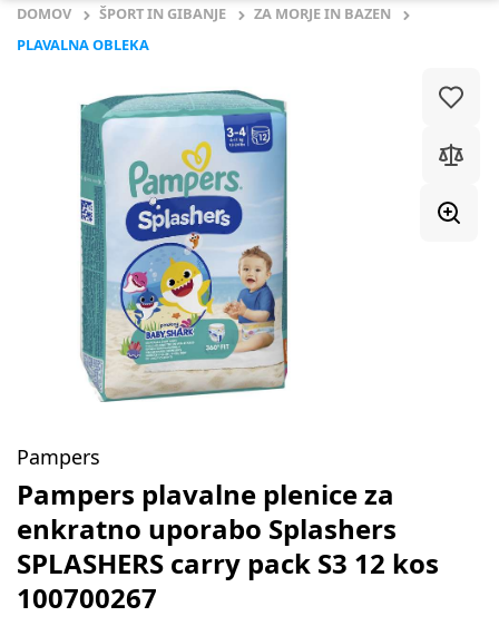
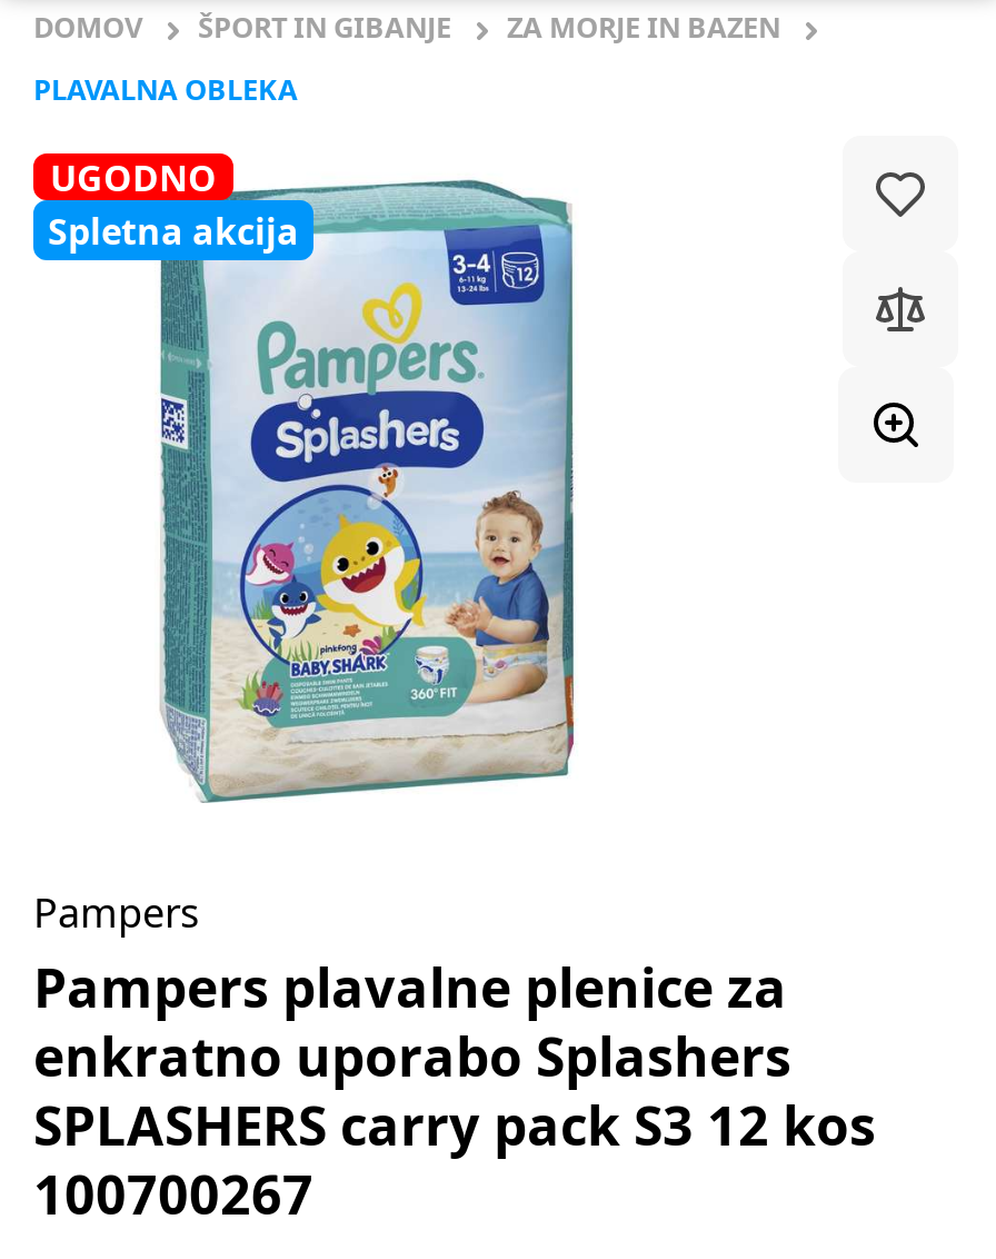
+ UGODNO
+ Spletna akcija
